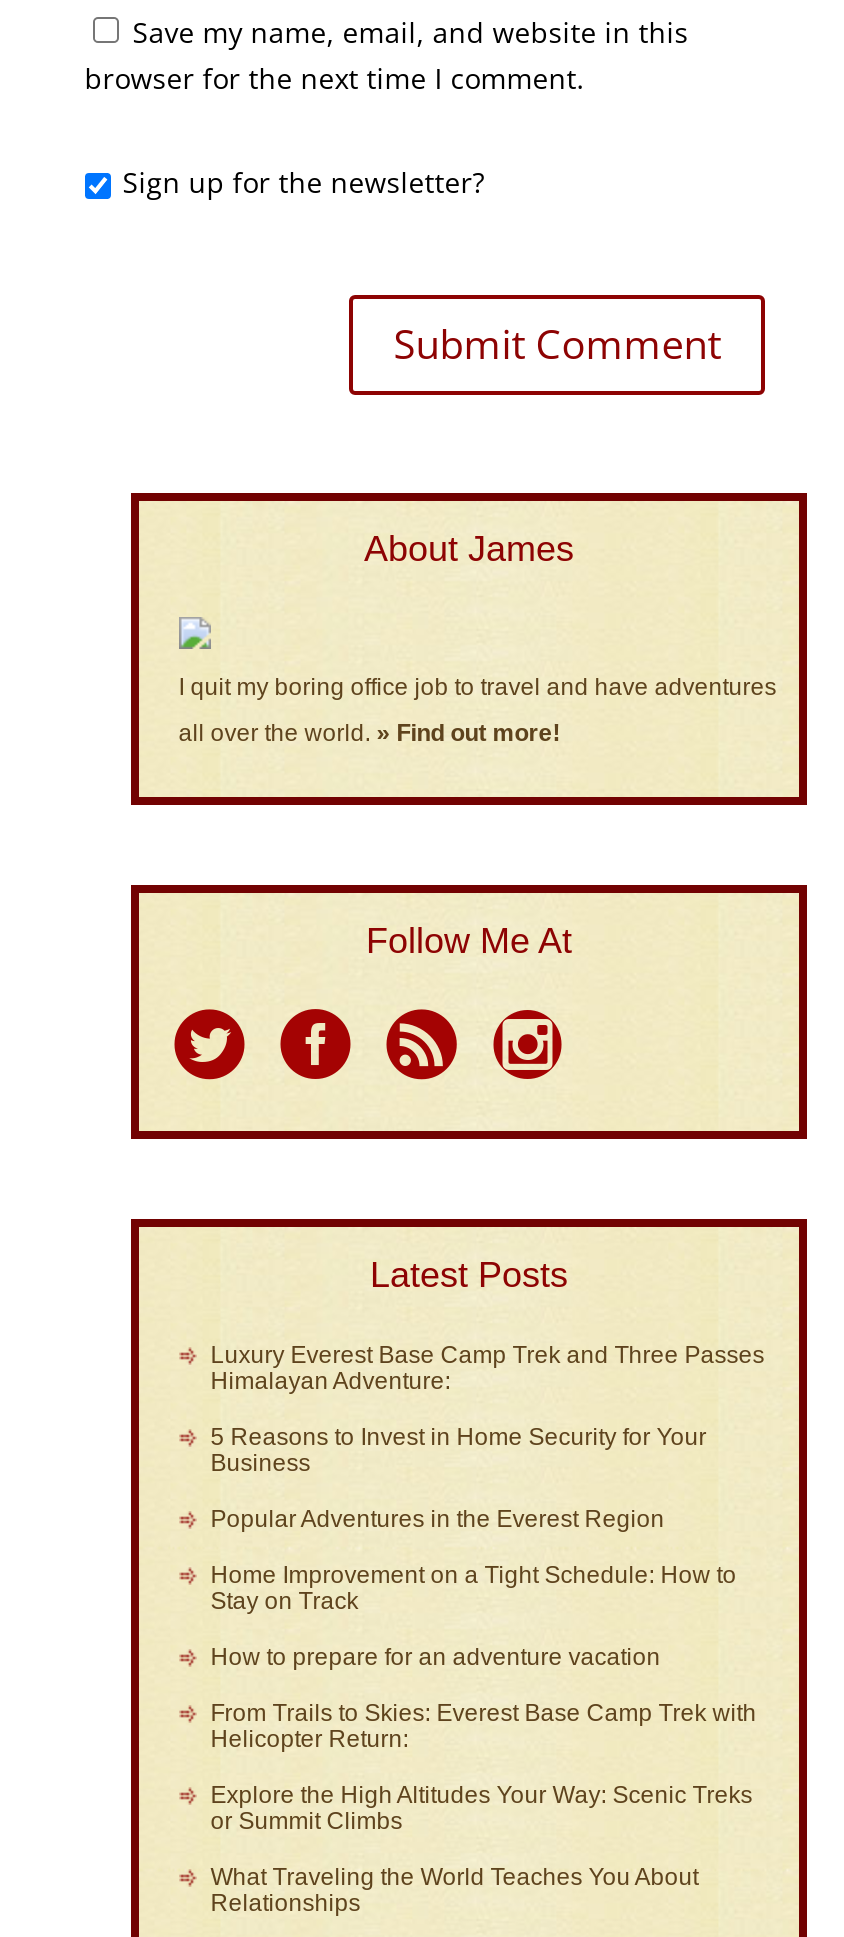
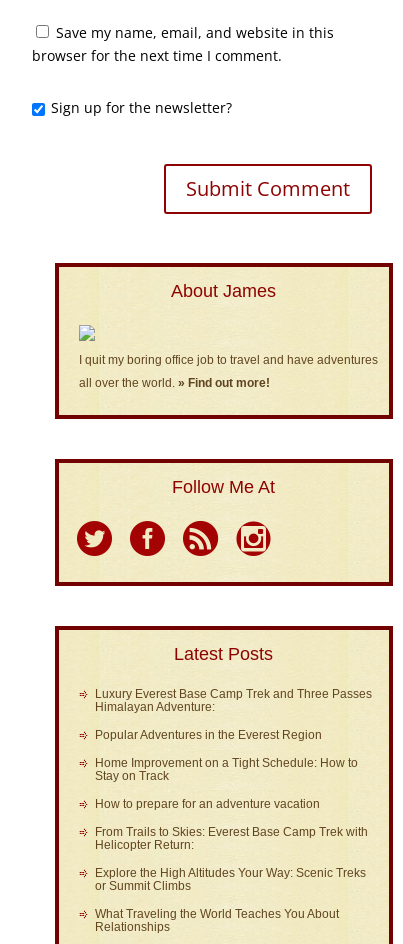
- 5 Reasons to Invest in Home Security for Your
- Business
